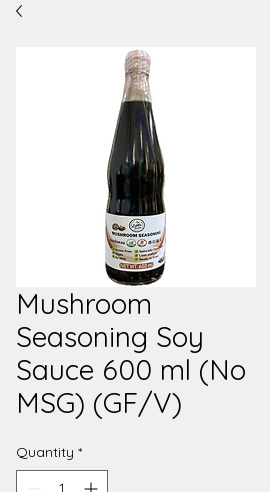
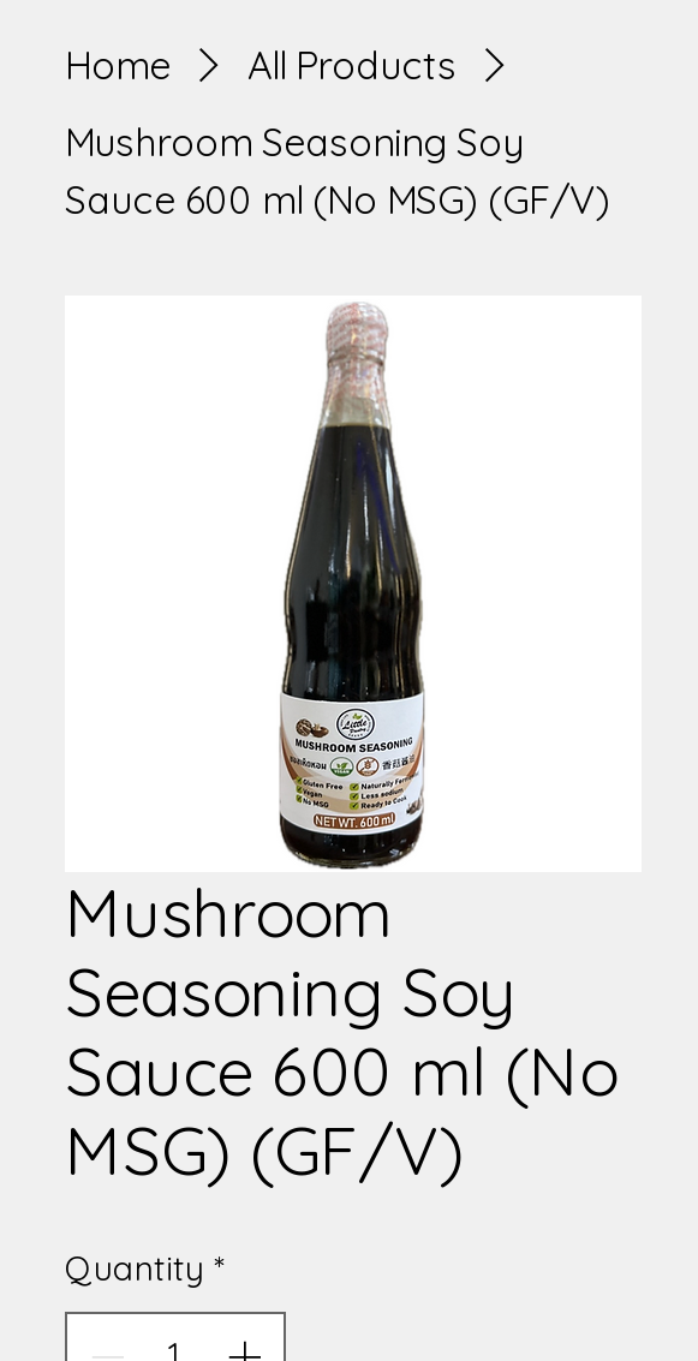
+ Home
+ All Products
+ Mushroom Seasoning Soy
+ Sauce 600 ml (No MSG) (GF/V)
